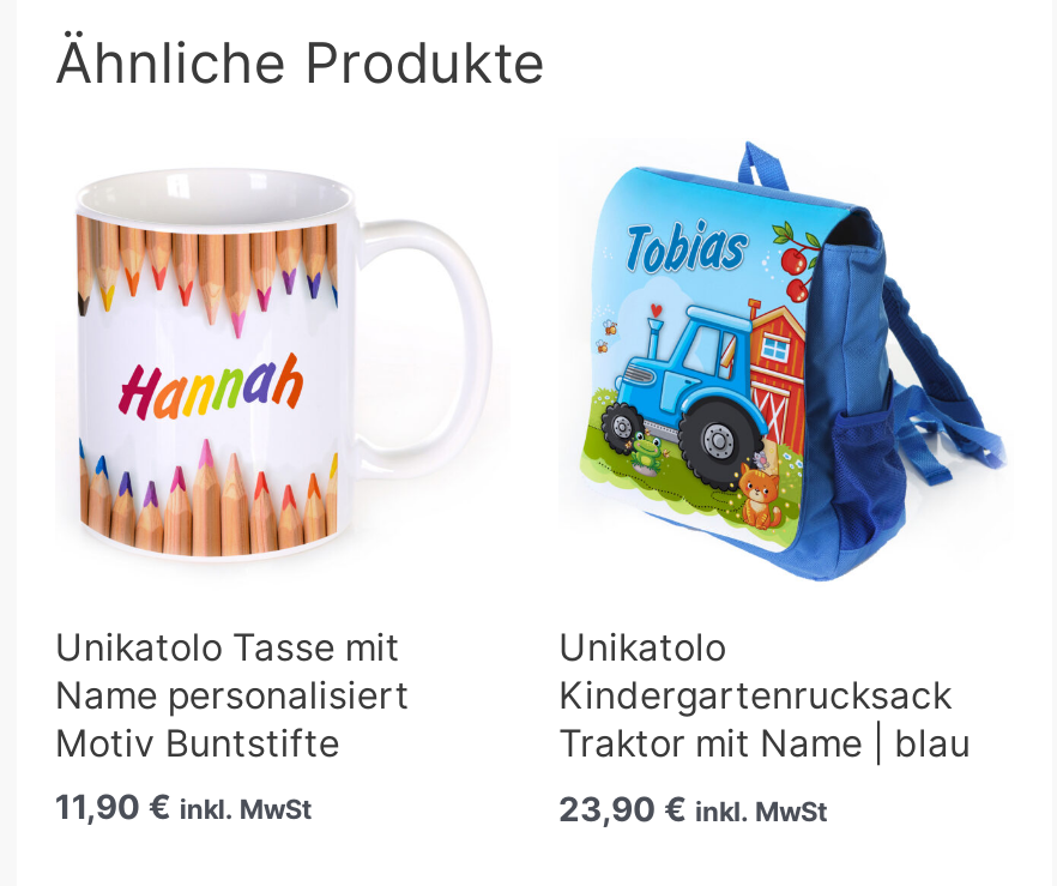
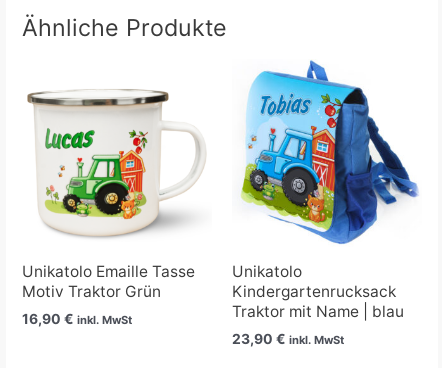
- [image]
- Unikatolo Tasse mit
- Name personalisiert
- Motiv Buntstifte
+ [image]
+ Unikatolo Emaille Tasse
+ Motiv Traktor Grün

- 11,90 € inkl. MwSt
+ 16,90 € inkl. MwSt
